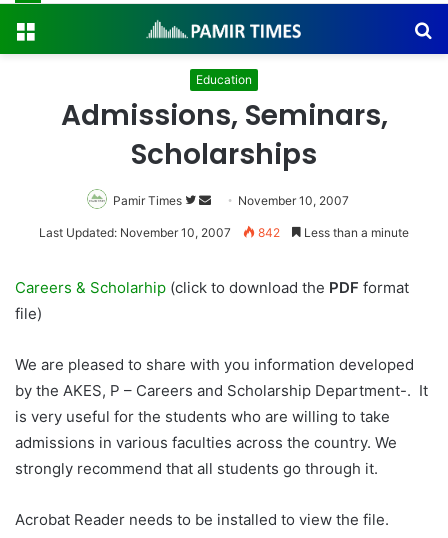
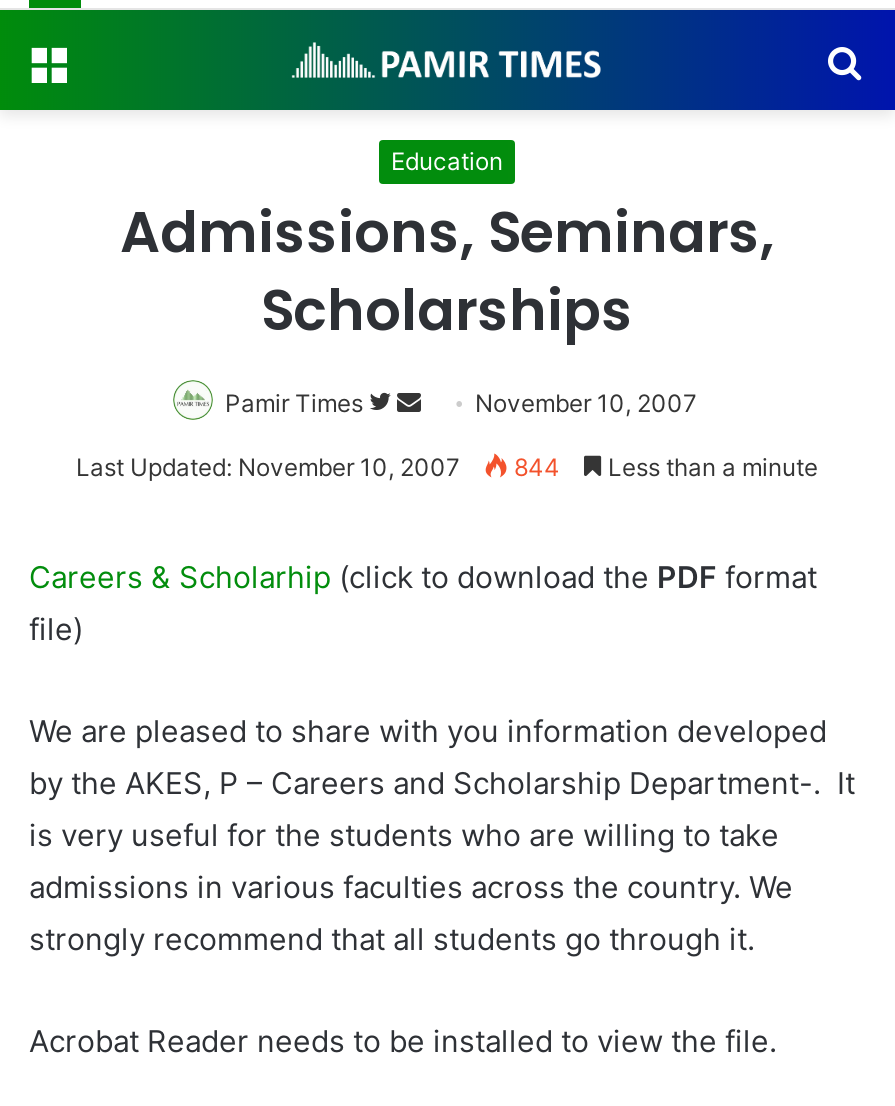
- Last Updated: November 10, 2007 842 Less than a minute
+ Last Updated: November 10, 2007 844 Less than a minute
